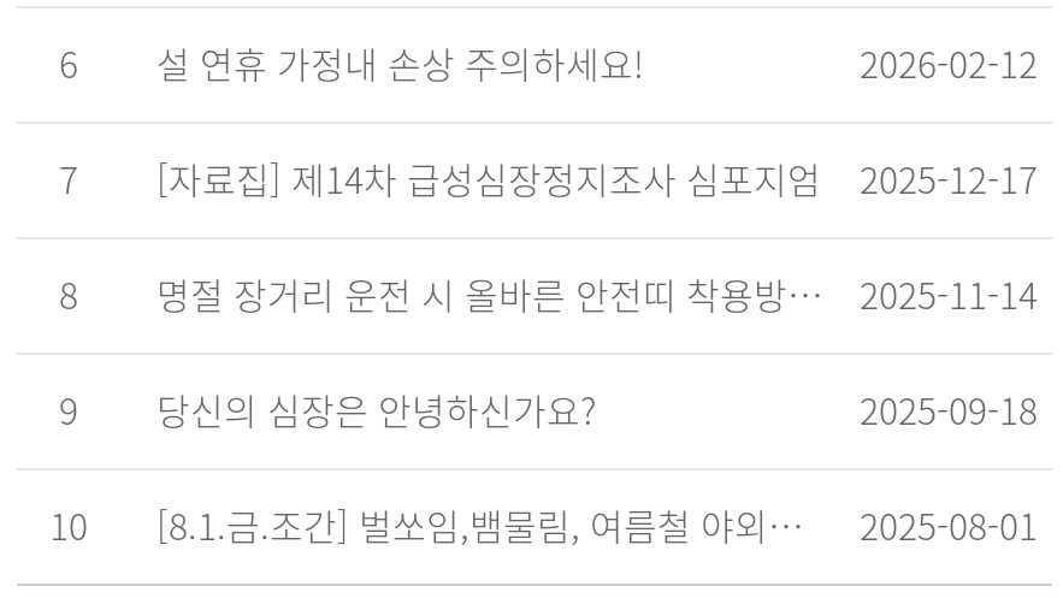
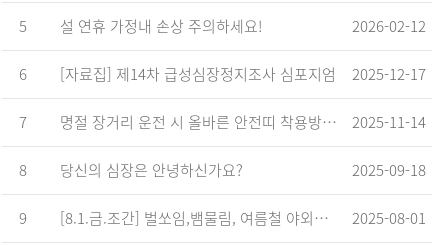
- 6 설 연휴 가정내 손상 주의하세요!
+ 5 설 연휴 가정내 손상 주의하세요!

- 7 [자료집] 제14차 급성심장정지조사 심포지엄 2025-12-17
+ 6 [자료집] 제14차 급성심장정지조사 심포지엄 2025-12-17

- 8
+ 7

- 9 당신의 심장은 안녕하신가요?
+ 8 당신의 심장은 안녕하신가요?

- 10
+ 9
